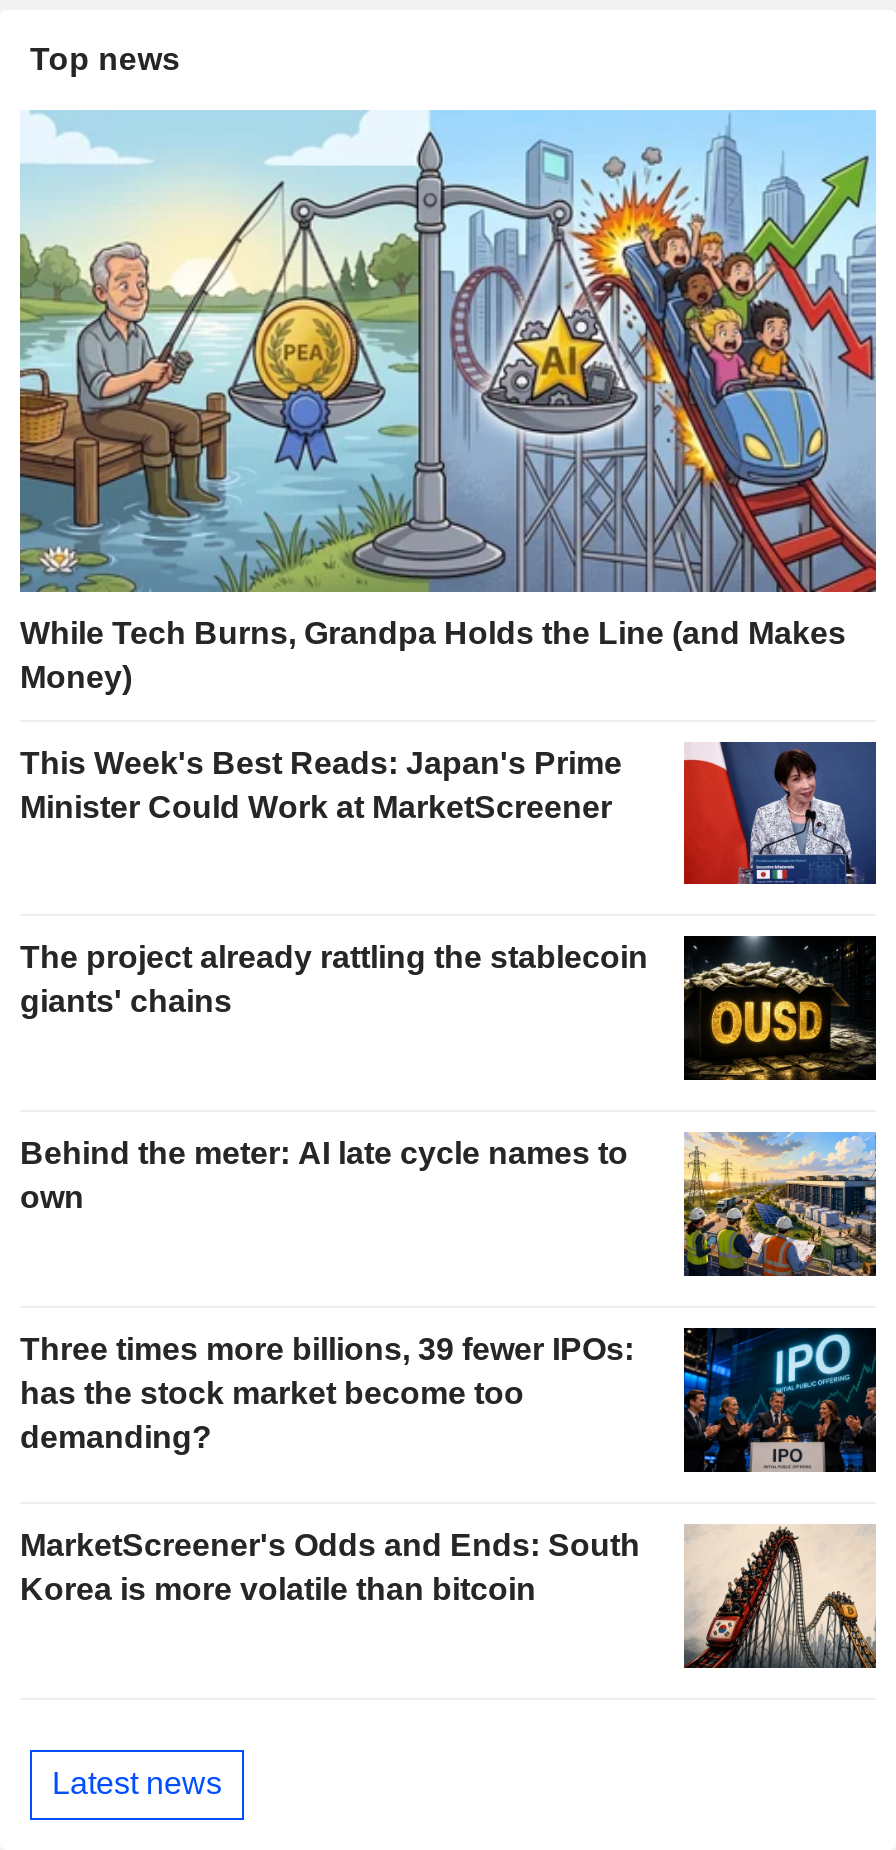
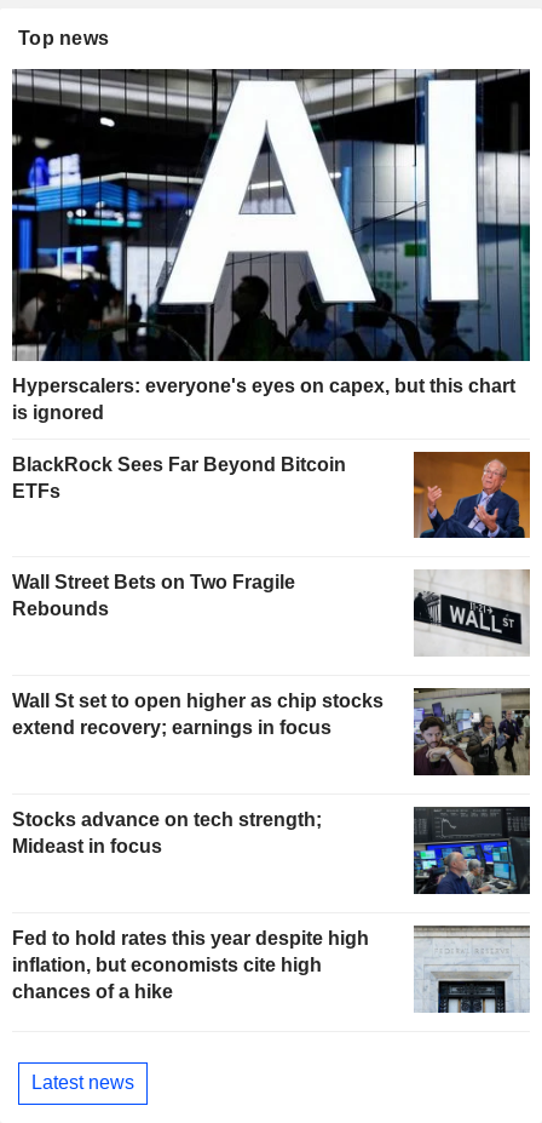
- [image]
- While Tech Burns, Grandpa Holds the Line (and Makes
- Money)
+ [image]
+ Hyperscalers: everyone's eyes on capex, but this chart
+ is ignored

- This Week's Best Reads: Japan's Prime
- Minister Could Work at MarketScreener
+ BlackRock Sees Far Beyond Bitcoin
+ ETFs

- [image]
+ [image]

- The project already rattling the stablecoin
- giants' chains
+ Wall Street Bets on Two Fragile
+ Rebounds

- [image]
+ [image]

- [image]
- Behind the meter: AI late cycle names to
- own
+ [image]
+ Wall St set to open higher as chip stocks
+ extend recovery; earnings in focus

- Three times more billions, 39 fewer IPOs:
- has the stock market become too
- demanding?
+ Stocks advance on tech strength;
+ Mideast in focus

- [image]
+ [image]

- [image]
- MarketScreener's Odds and Ends: South
- Korea is more volatile than bitcoin
+ [image]
+ Fed to hold rates this year despite high
+ inflation, but economists cite high
+ chances of a hike
